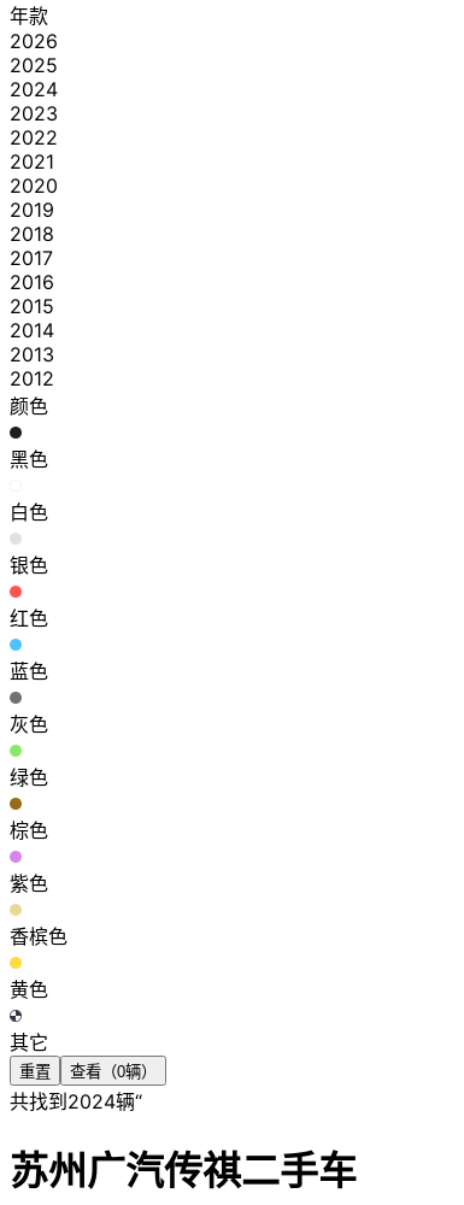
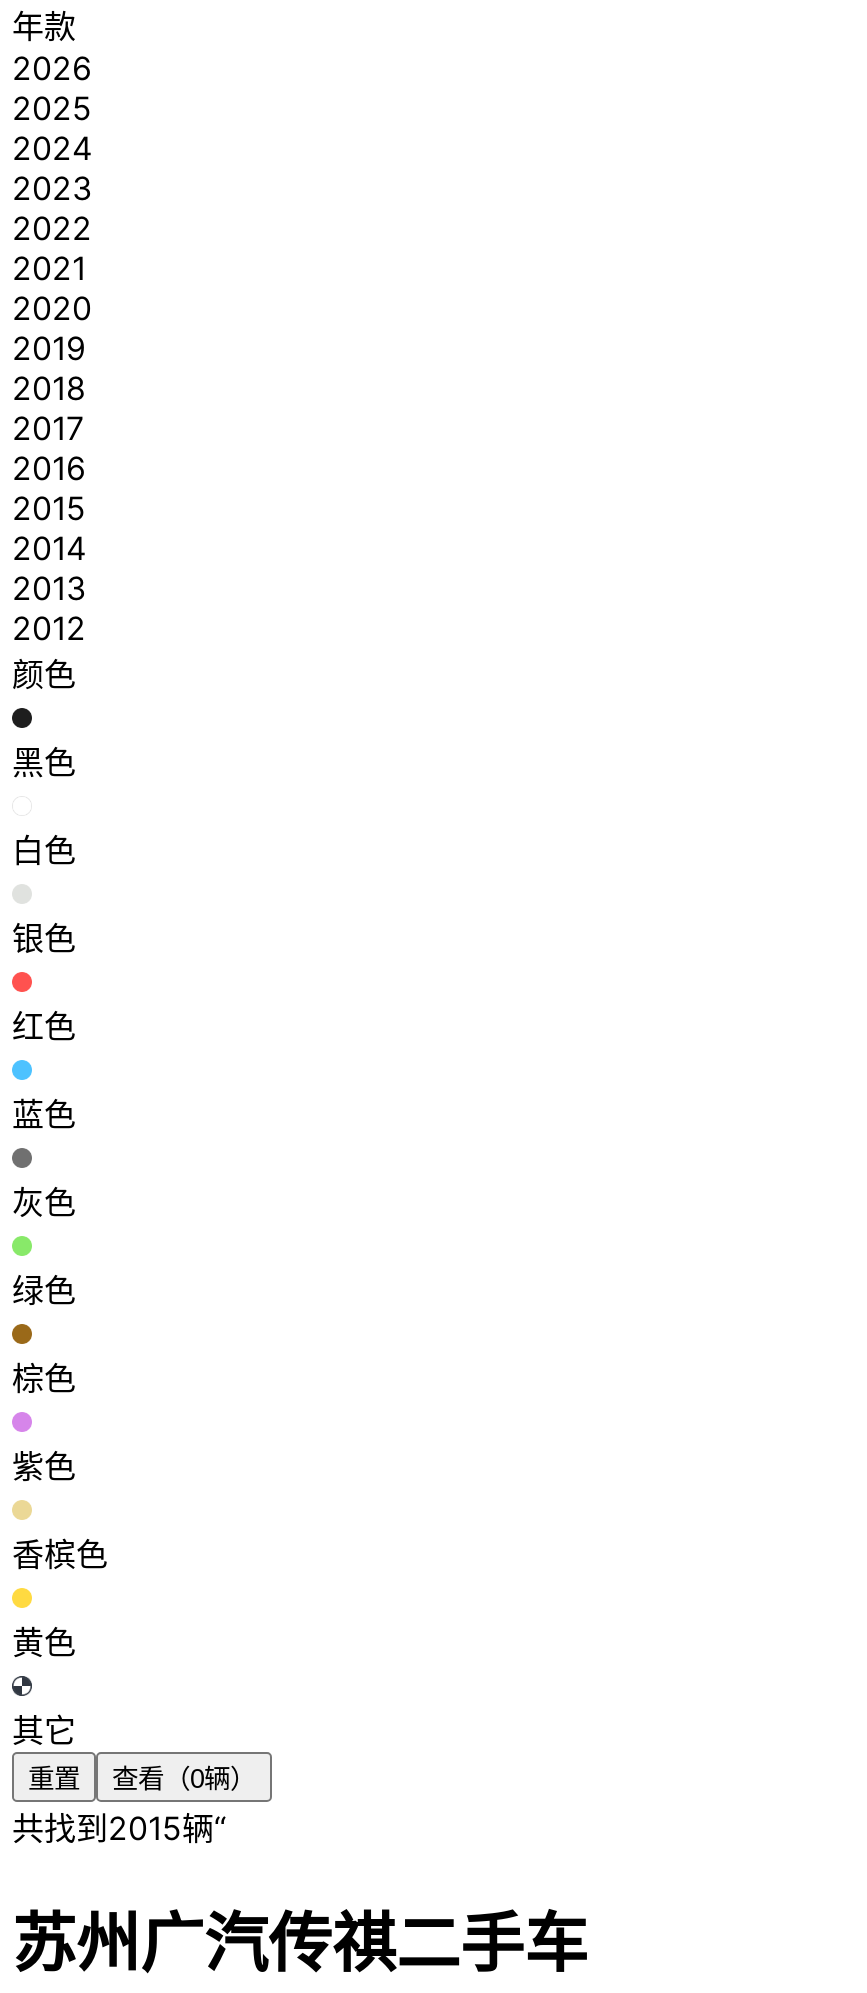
- 共找到2024辆“
+ 共找到2015辆“
